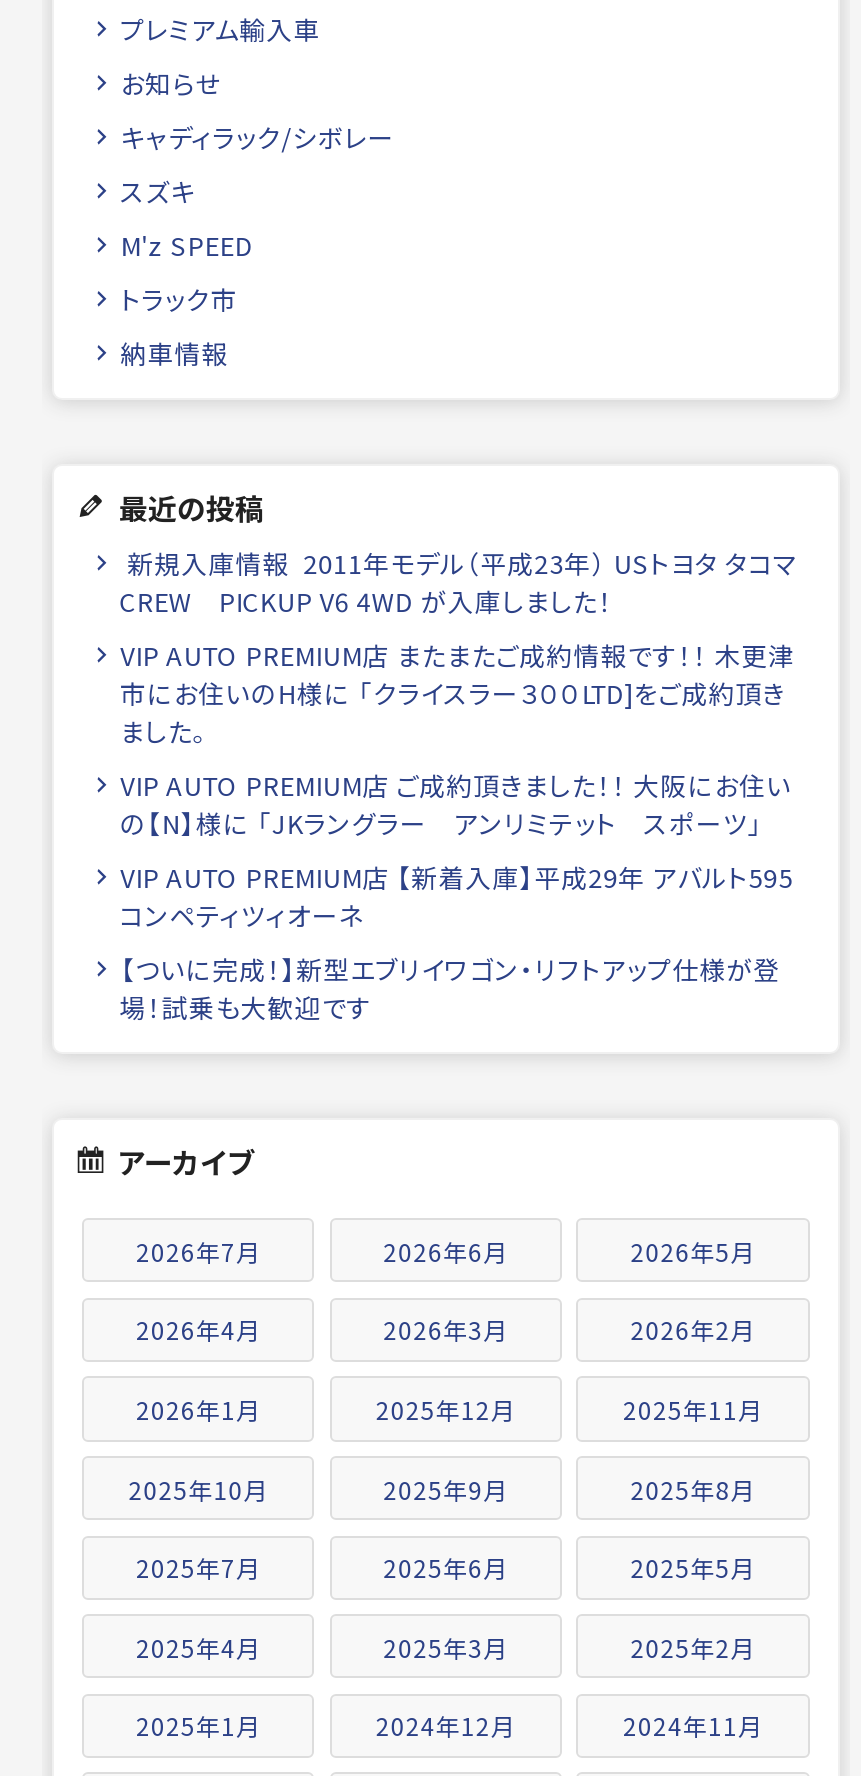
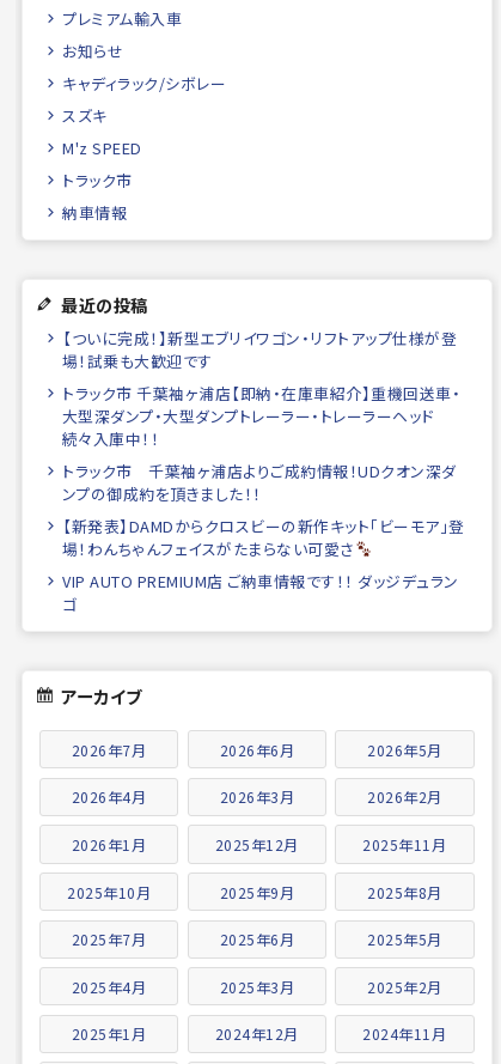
- 新規入庫情報 2011年モデル（平成23年） USトヨタ タコマ
- CREW PICKUP V6 4WD が入庫しました！
- VIP AUTO PREMIUM店 またまたご成約情報です！！ 木更津
- 市にお住いのH様に 「クライスラー３００LTD]をご成約頂き
- ました。
- VIP AUTO PREMIUM店 ご成約頂きました！！ 大阪にお住い
- の【N】様に 「JKラングラー アンリミテット スポーツ」
- VIP AUTO PREMIUM店 【新着入庫】平成29年 アバルト595
- コンペティツィオーネ

moved up: 【ついに完成！】新型エブリイワゴン・リフトアップ仕様が登 | 場！試乗も大歓迎です

+ トラック市 千葉袖ヶ浦店【即納・在庫車紹介】重機回送車・
+ 大型深ダンプ・大型ダンプトレーラー・トレーラーヘッド
+ 続々入庫中！！
+ トラック市 千葉袖ヶ浦店よりご成約情報！UDクオン深ダ
+ ンプの御成約を頂きました！！
+ 【新発表】DAMDからクロスビーの新作キット「ビーモア」登
+ 場！わんちゃんフェイスがたまらない可愛さ
+ VIP AUTO PREMIUM店 ご納車情報です！！ ダッジデュラン
+ ゴ
